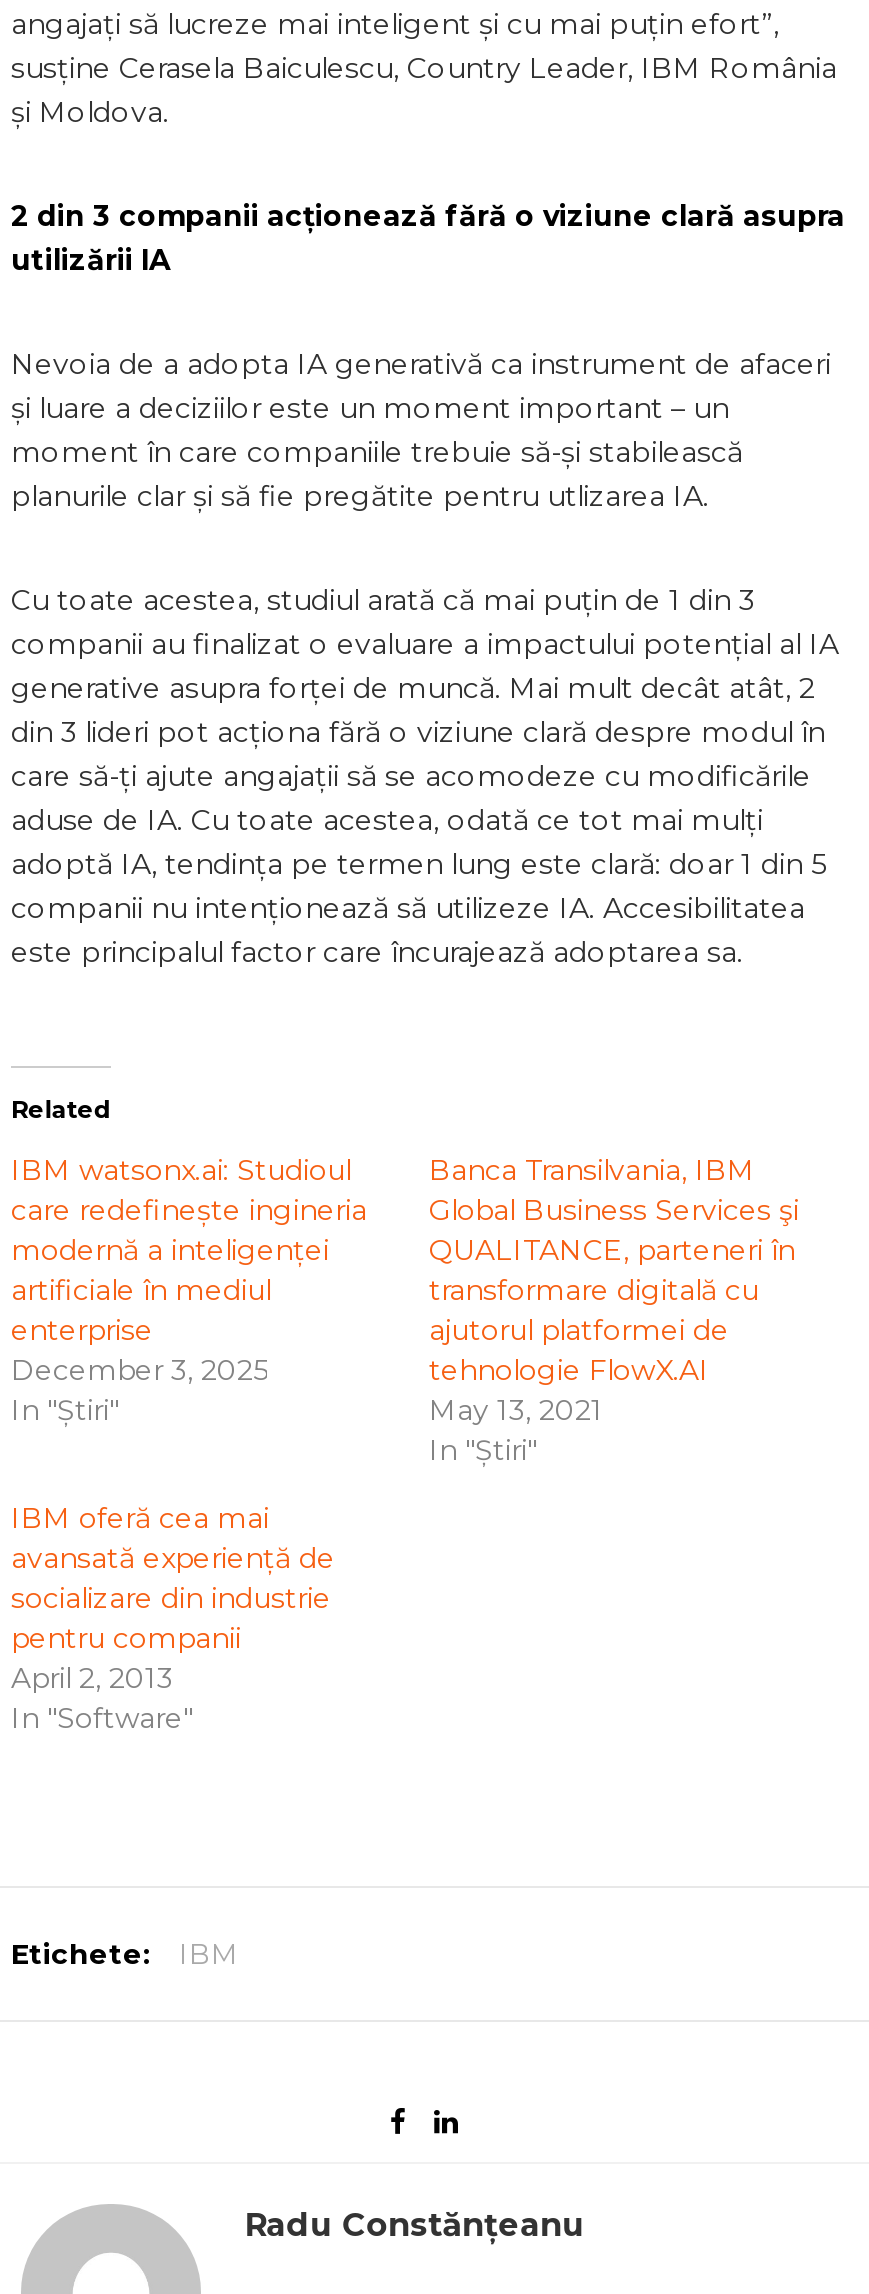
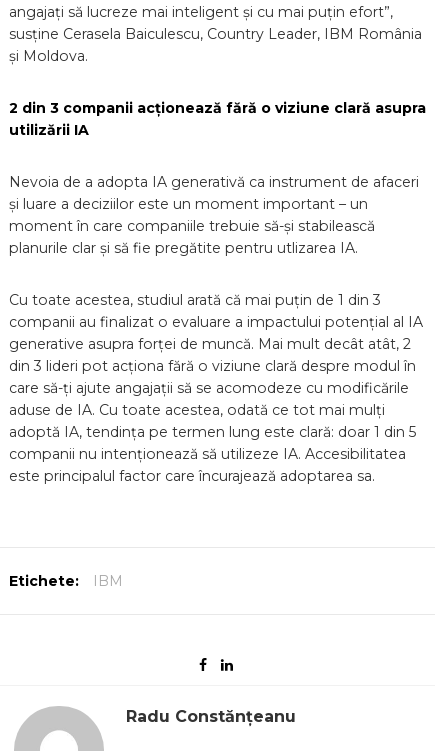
- Related
- IBM watsonx.ai: Studioul
- care redefinește ingineria
- modernă a inteligenței
- artificiale în mediul
- enterprise
- December 3, 2025
- In "Știri"

- Banca Transilvania, IBM
- Global Business Services şi
- QUALITANCE, parteneri în
- transformare digitală cu
- ajutorul platformei de
- tehnologie FlowX.AI
- May 13, 2021
- In "Știri"
- IBM oferă cea mai
- avansată experiență de
- socializare din industrie
- pentru companii
- April 2, 2013
- In "Software"
